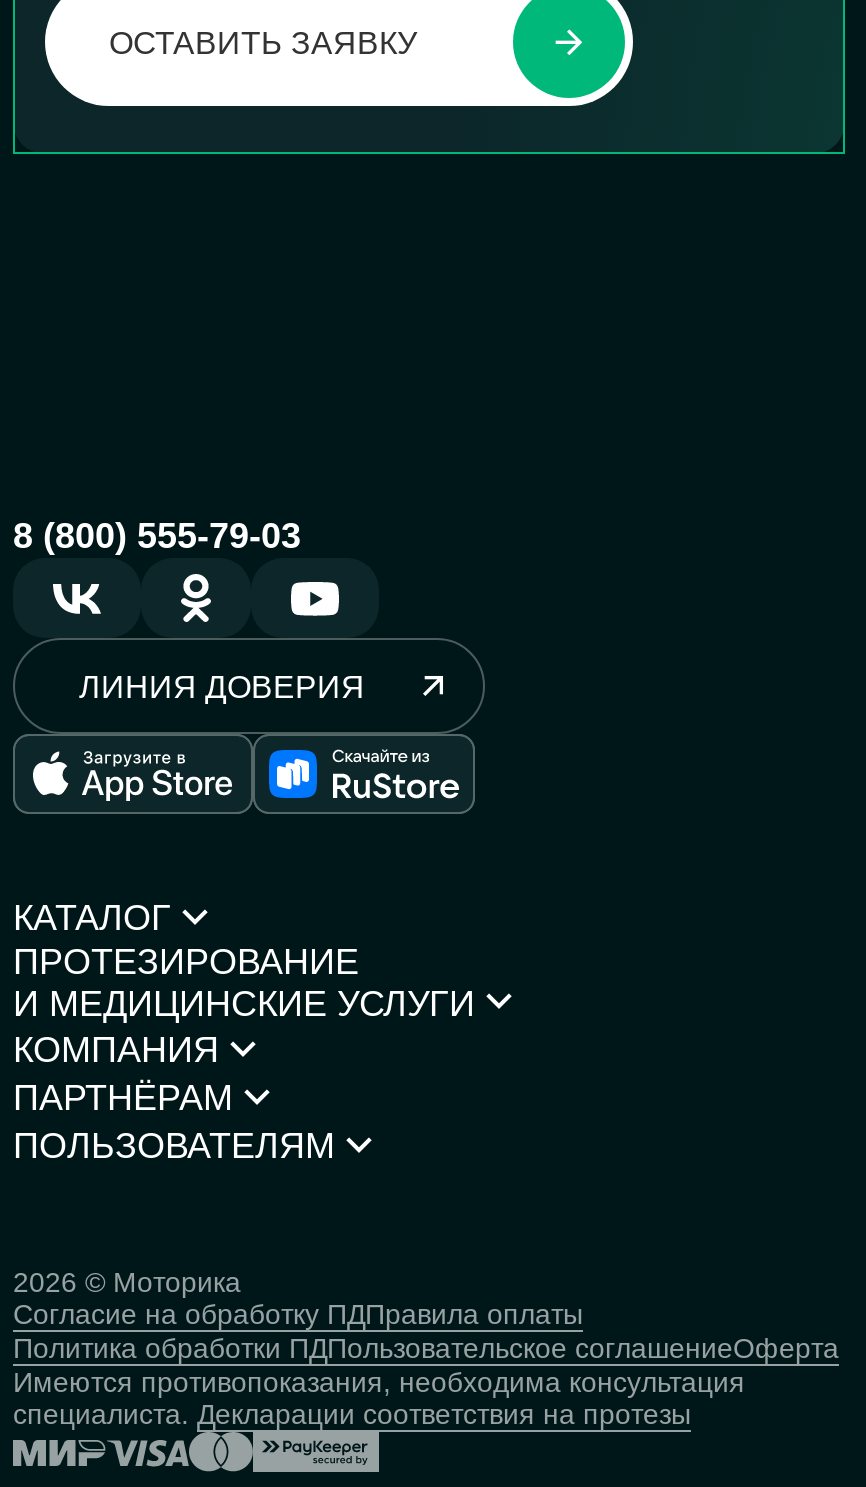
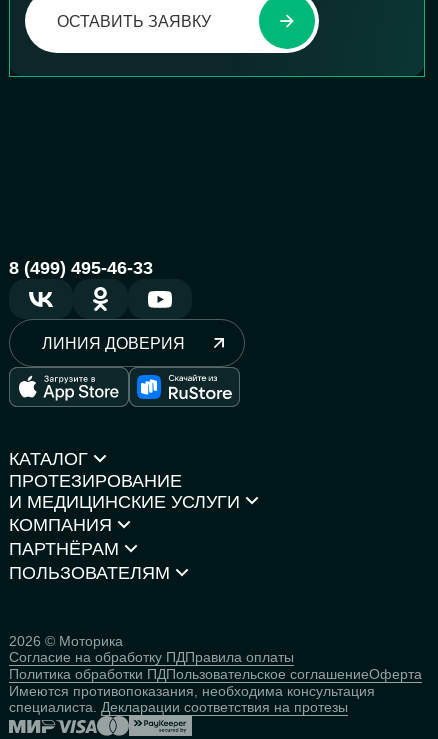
- 8 (800) 555-79-03
+ 8 (499) 495-46-33
